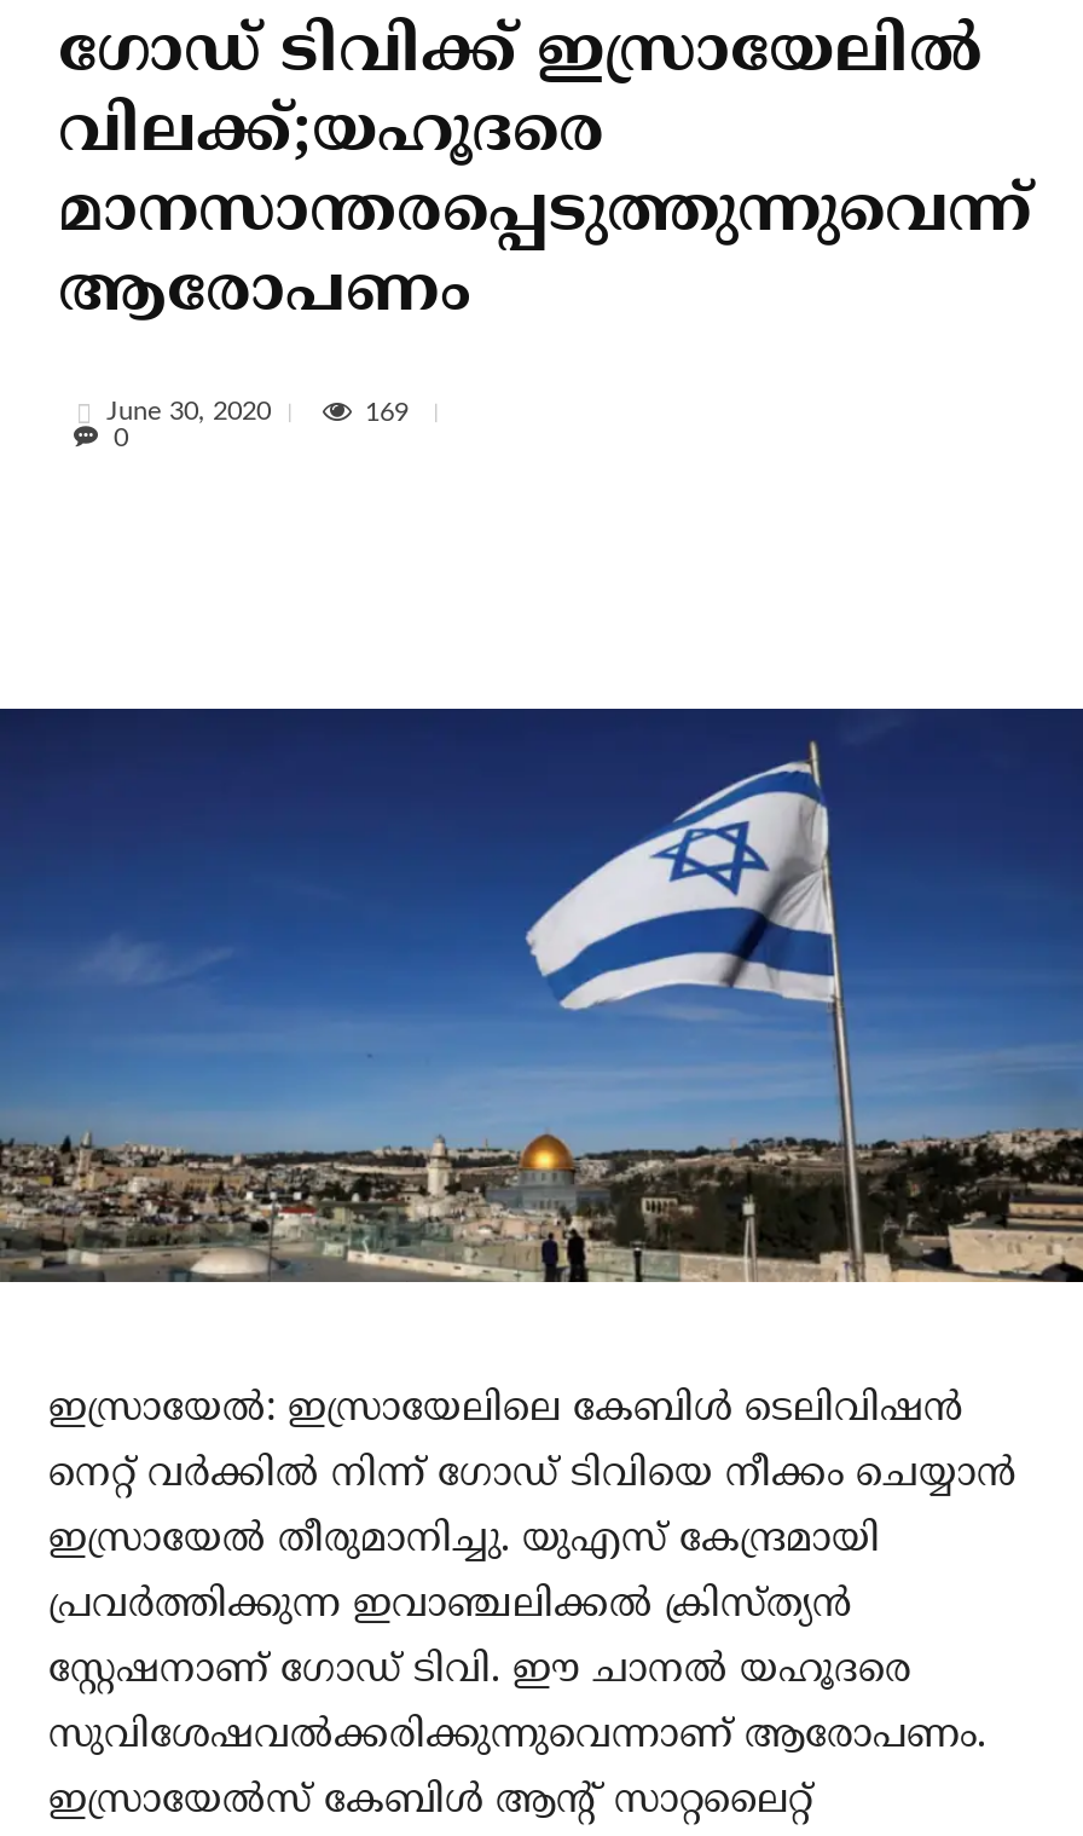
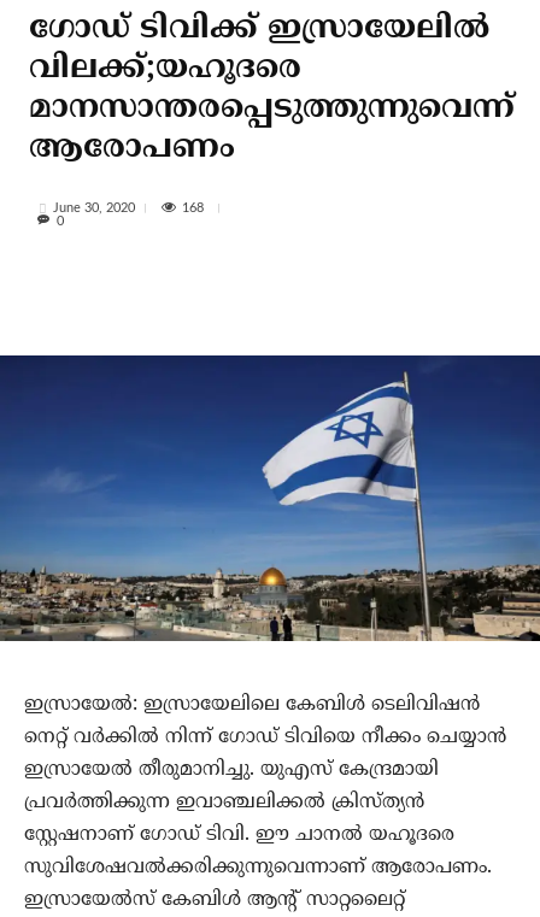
- 169
+ 168
